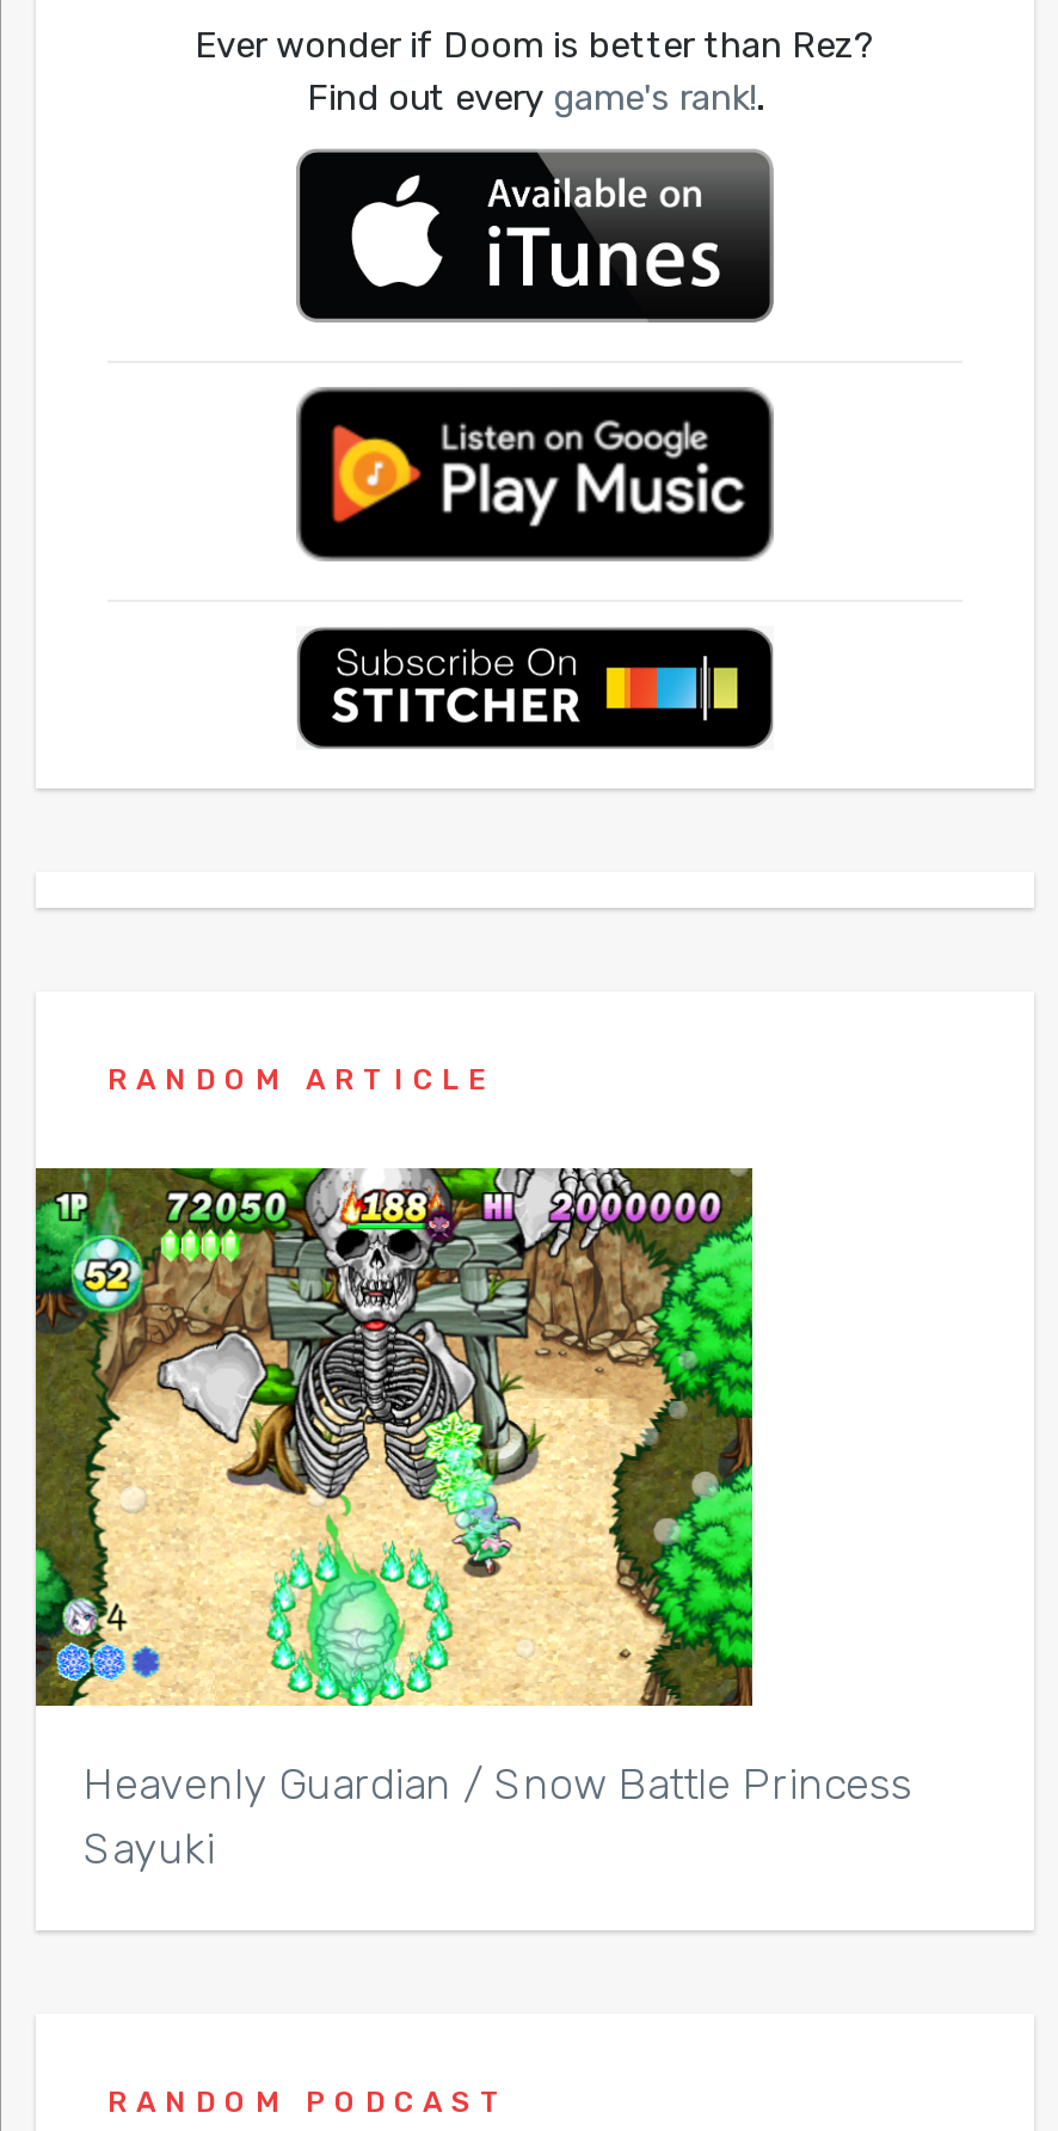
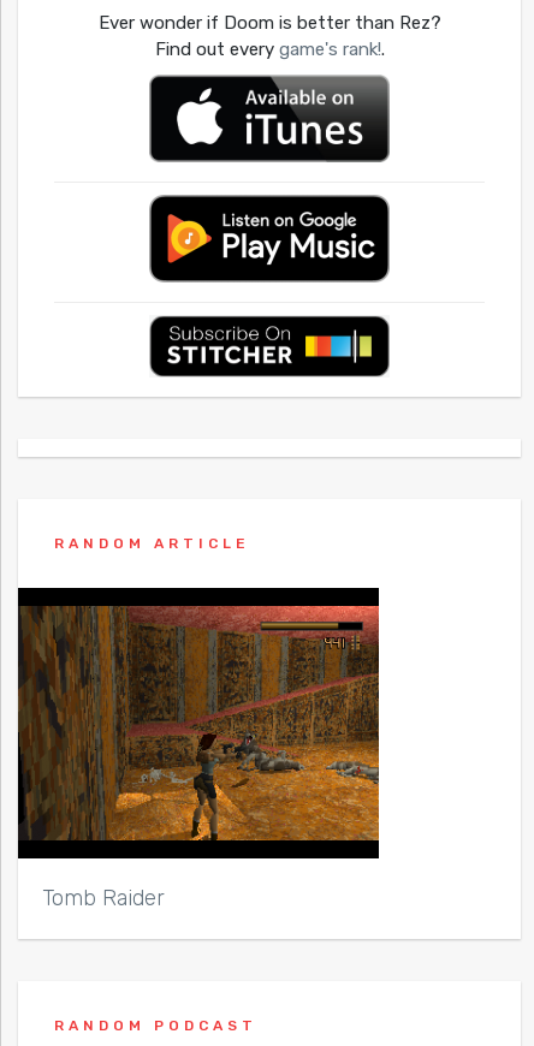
- [image]
- Heavenly Guardian / Snow Battle Princess
- Sayuki
+ [image]
+ Tomb Raider
